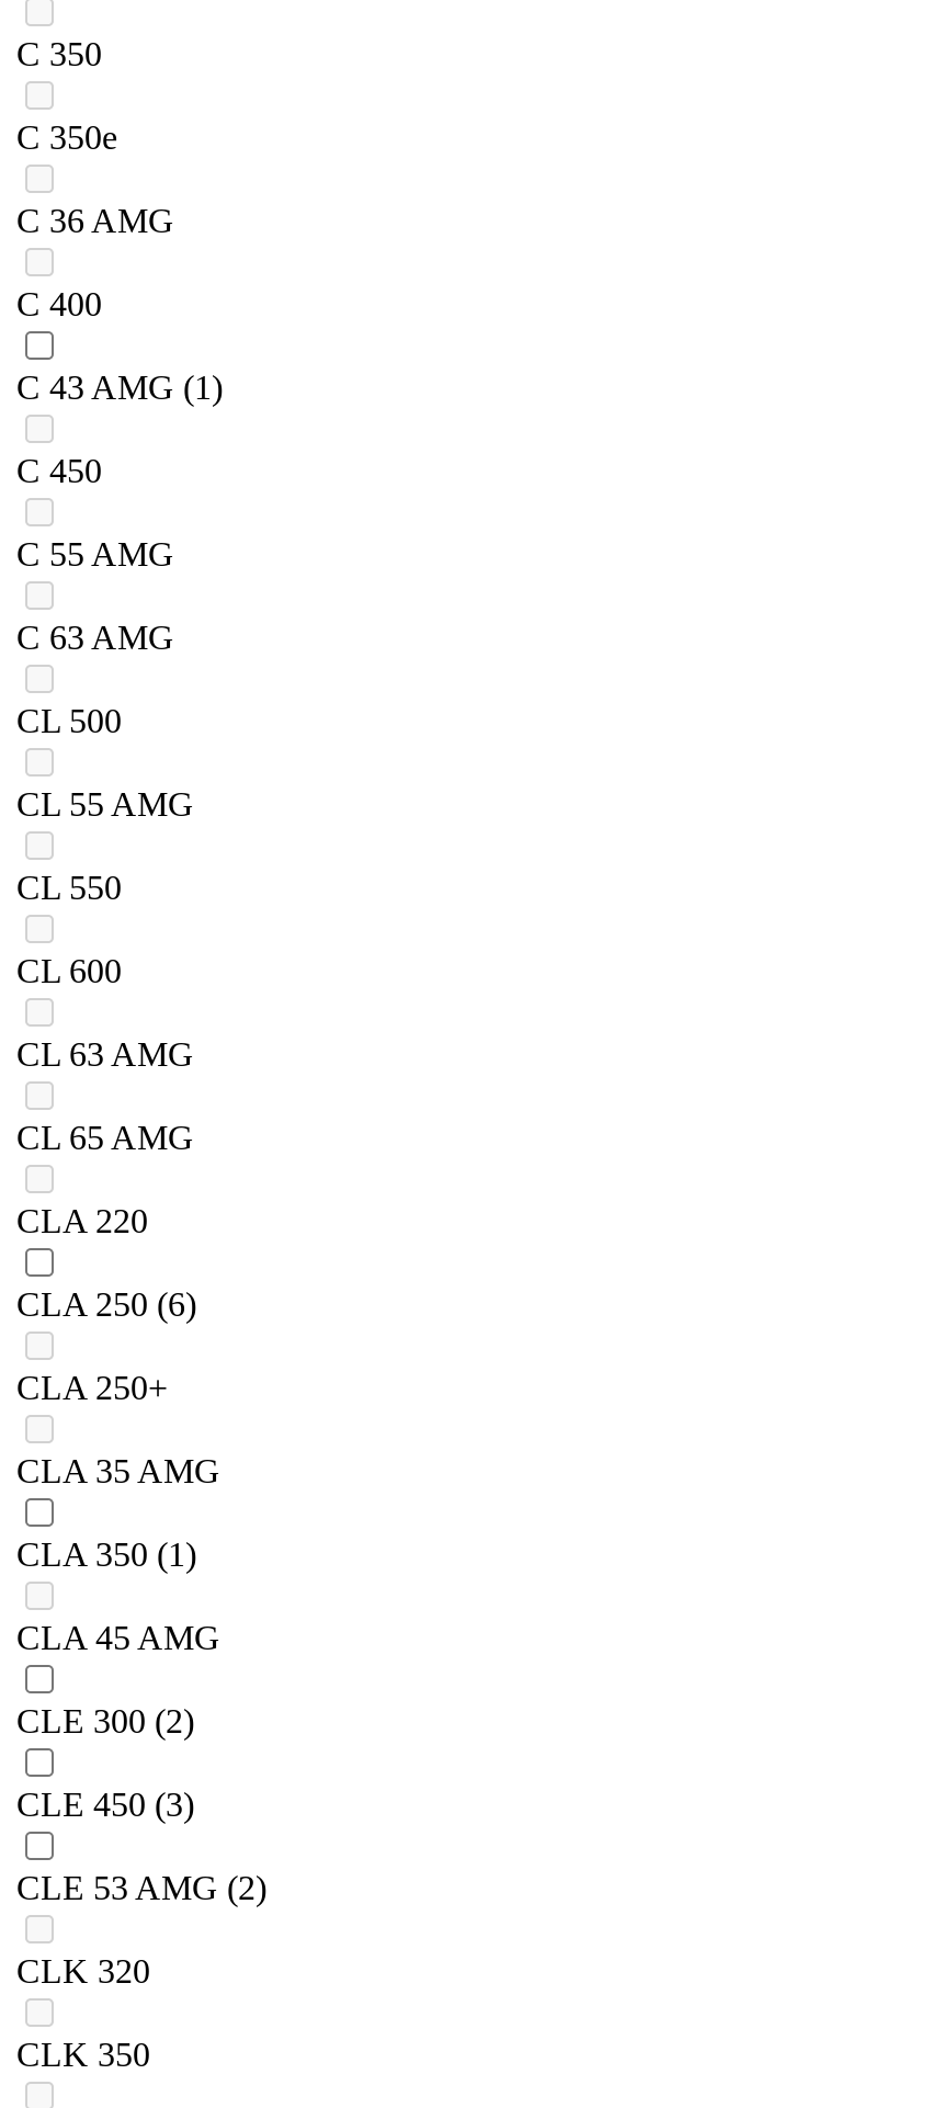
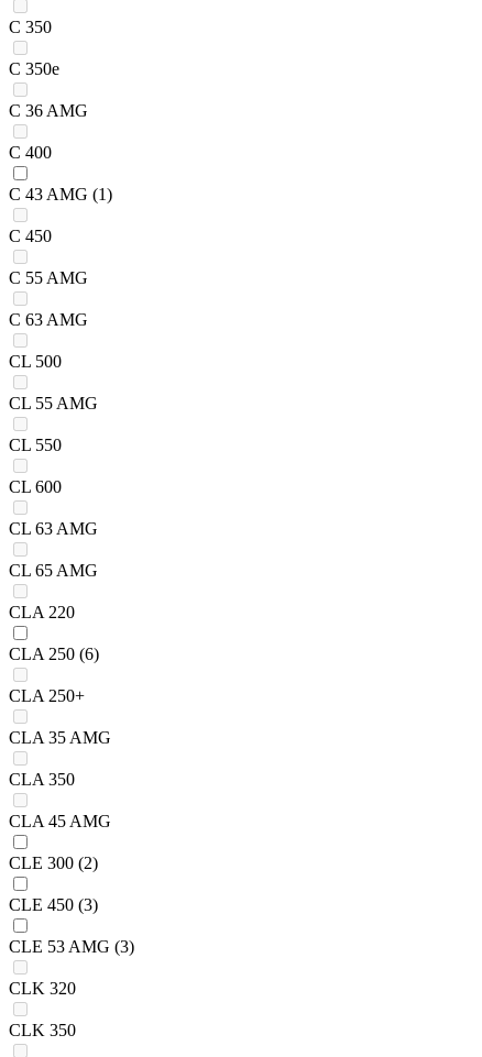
- CLA 350 (1)
+ CLA 350

- CLE 53 AMG (2)
+ CLE 53 AMG (3)
